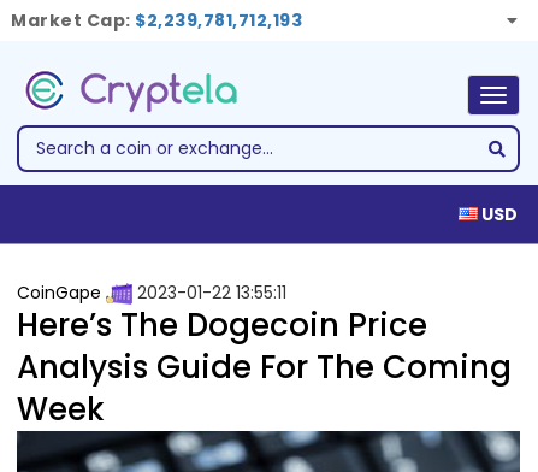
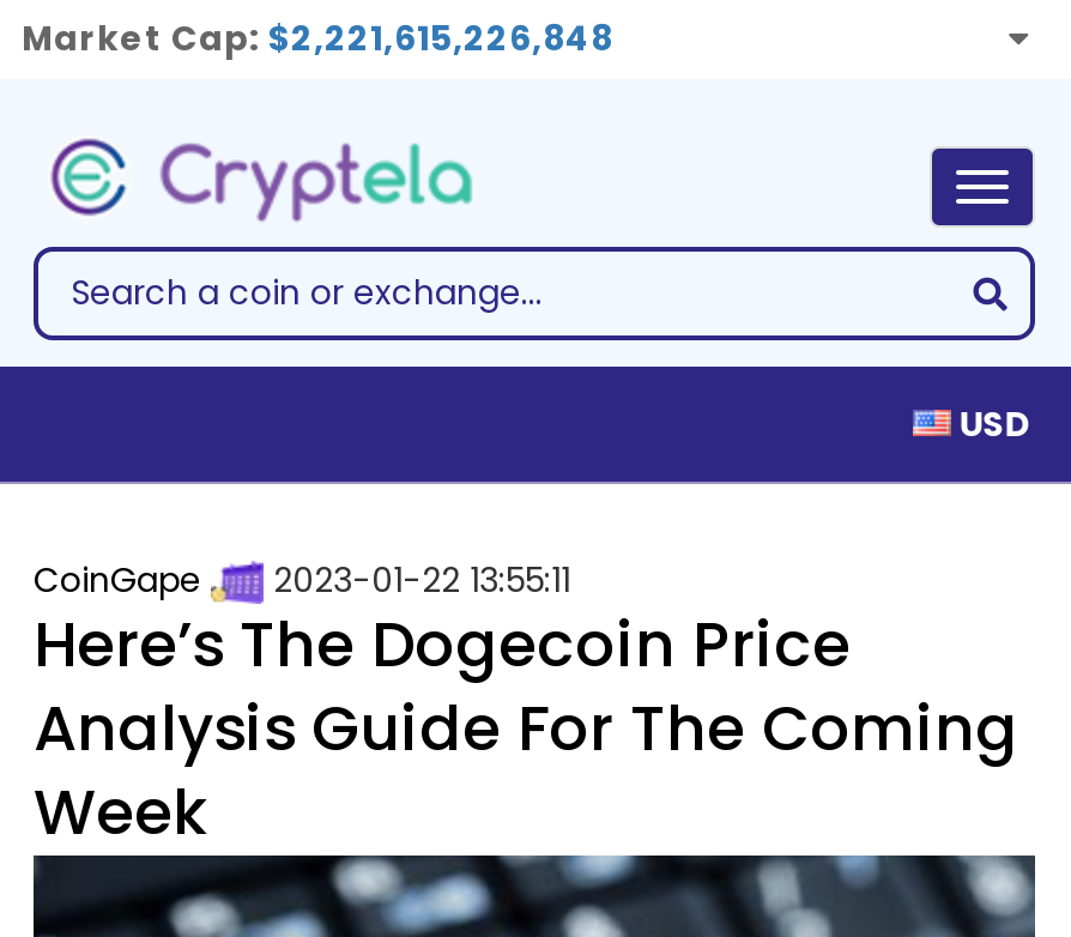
- Market Cap: $2,239,781,712,193
+ Market Cap: $2,221,615,226,848
